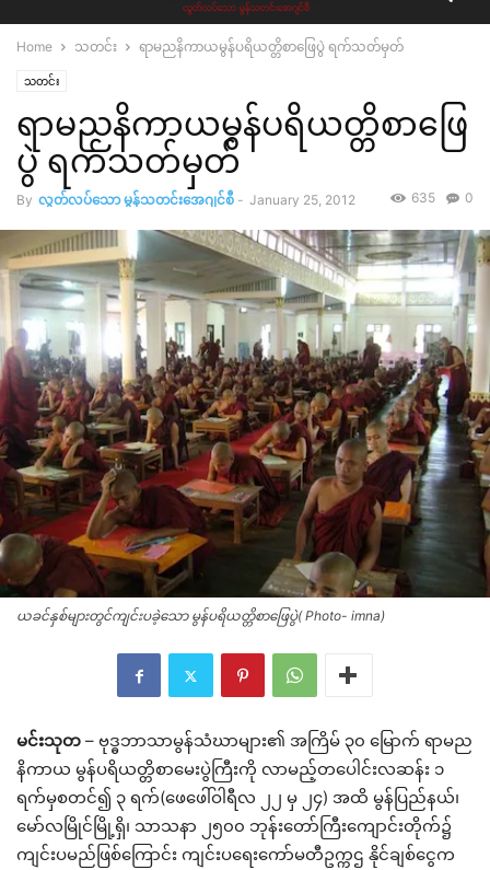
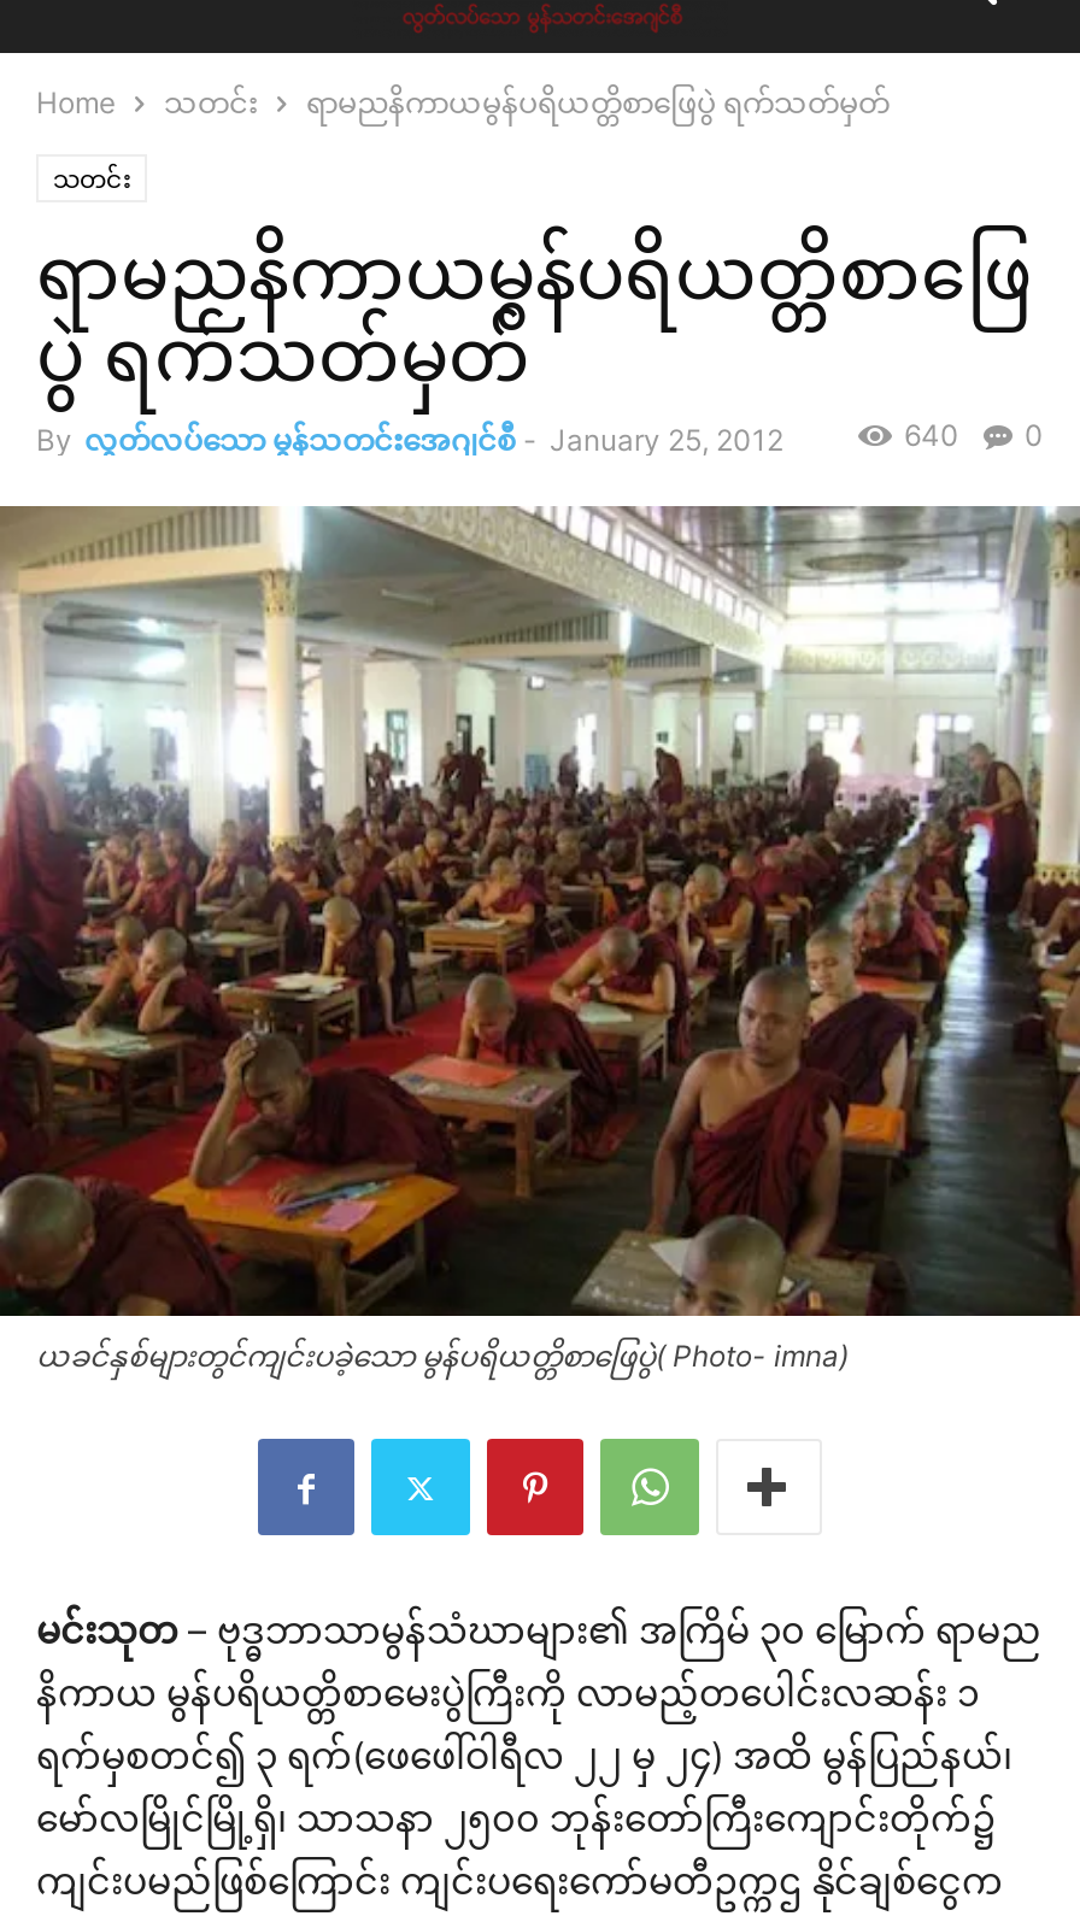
- 635 0
+ 640 0
